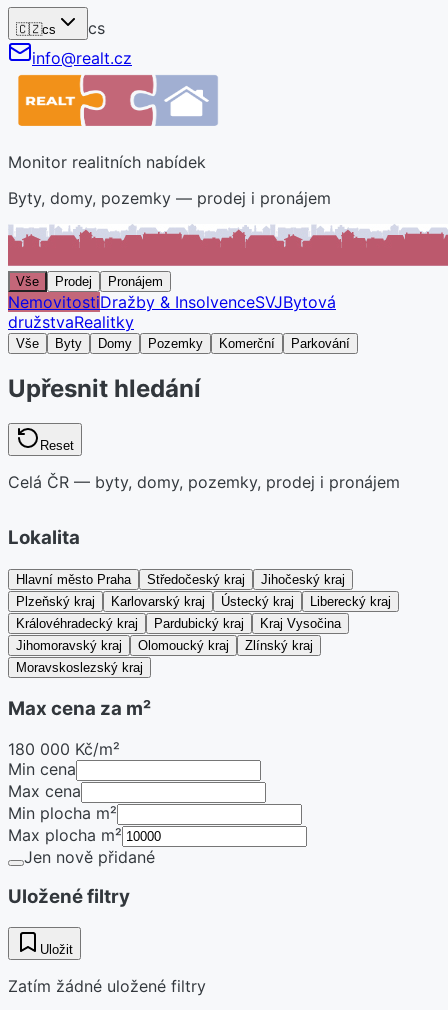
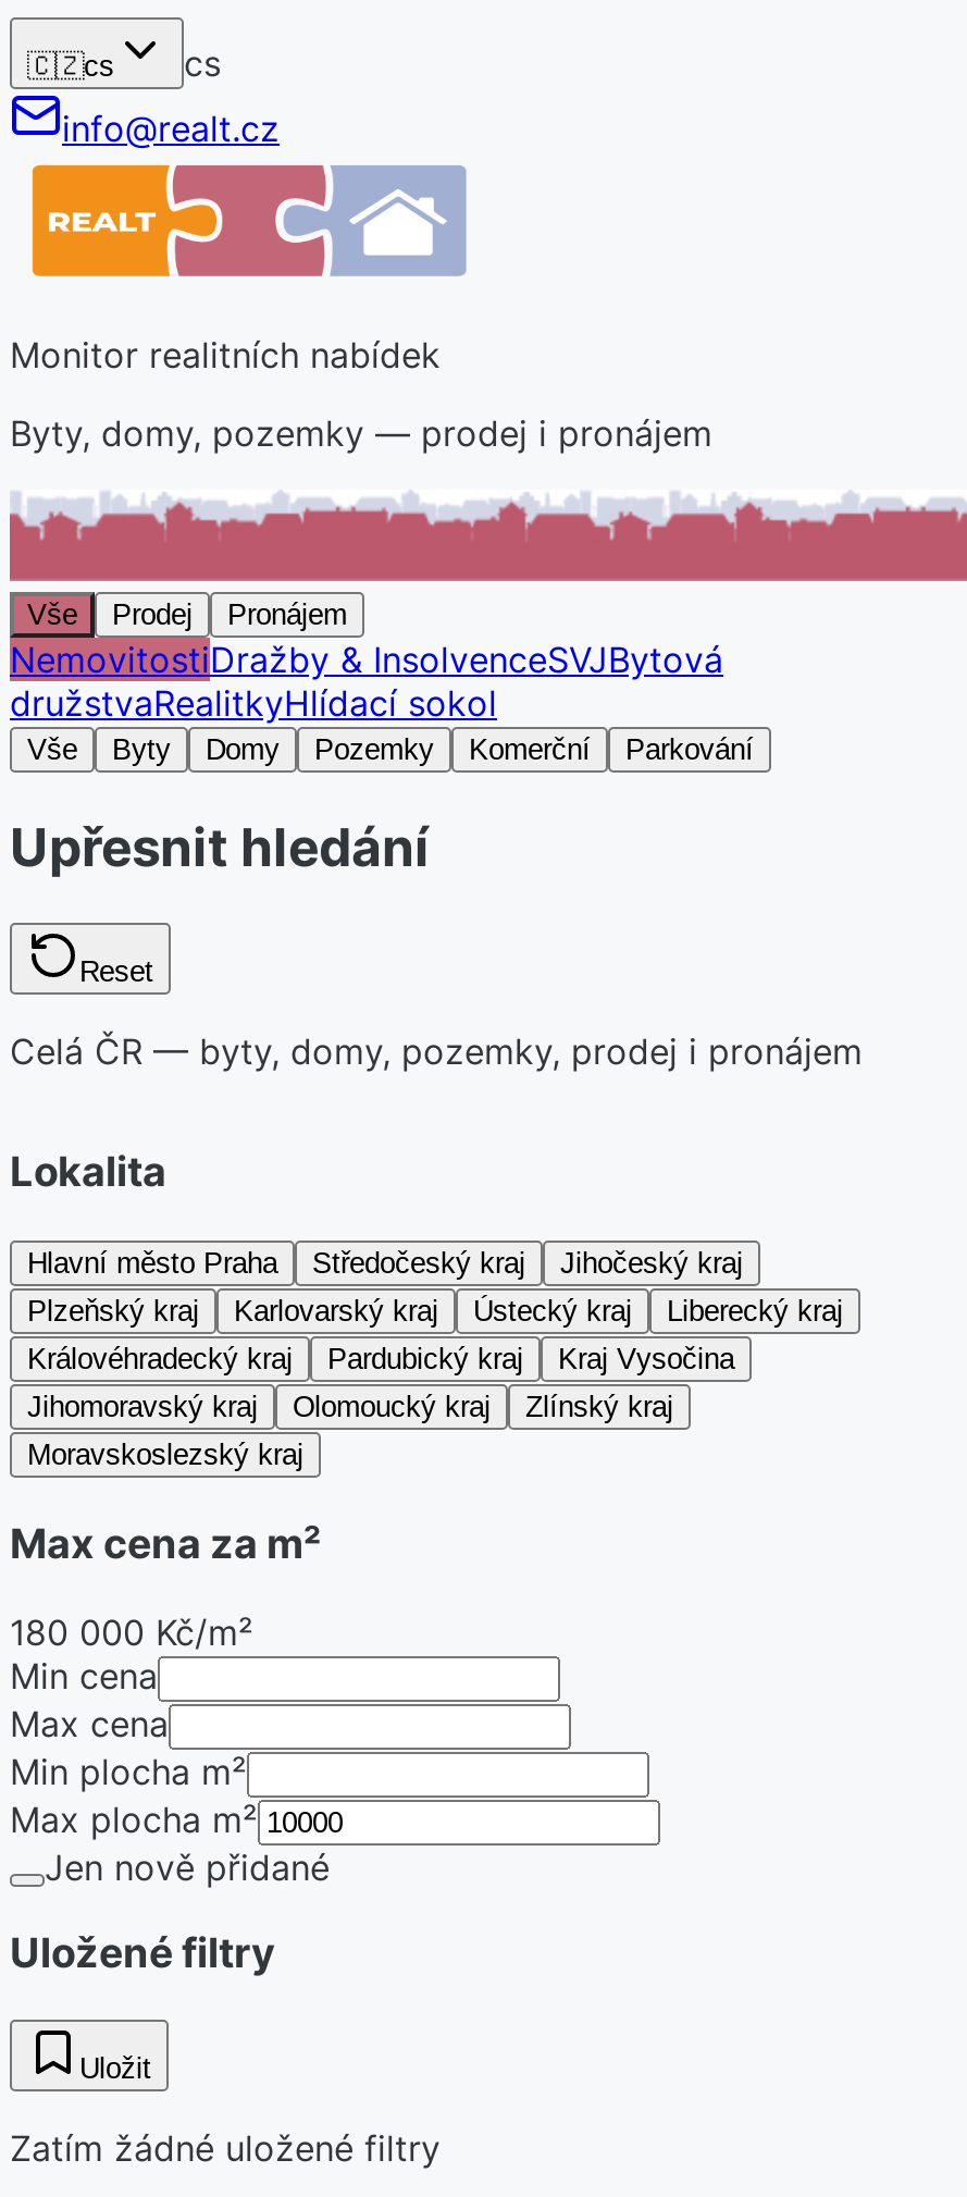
- družstvaRealitky
+ družstvaRealitkyHlídací sokol
